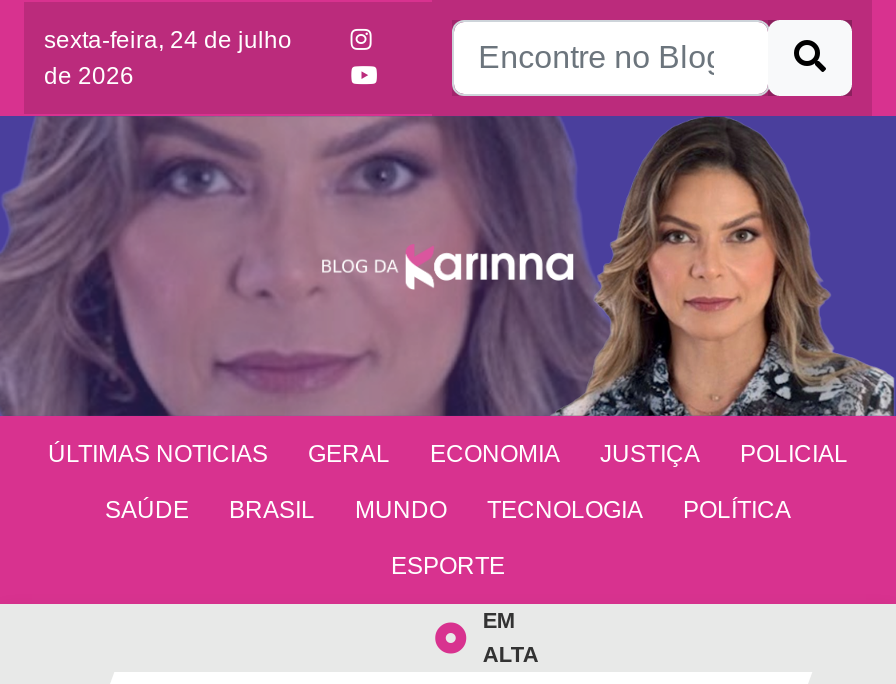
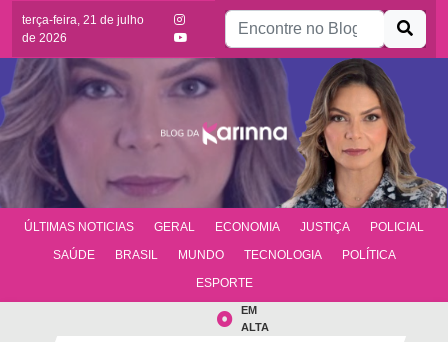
- sexta-feira, 24 de julho
+ terça-feira, 21 de julho
